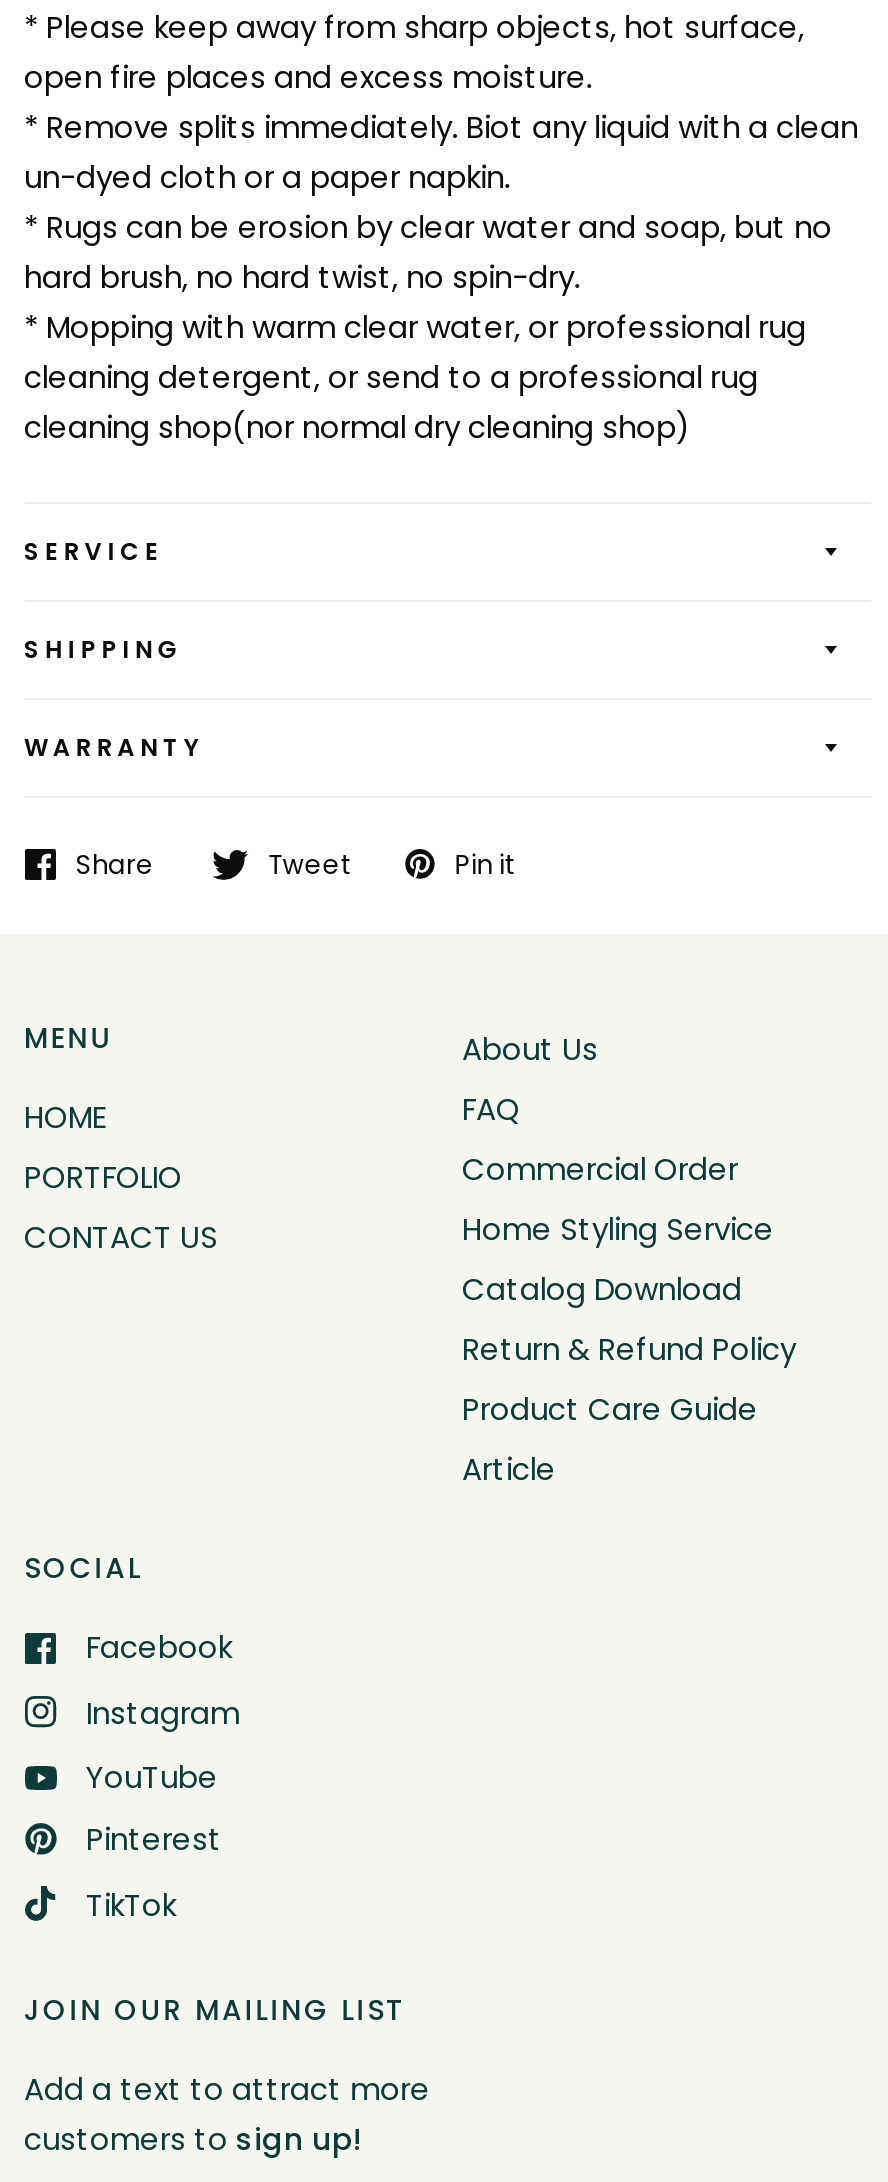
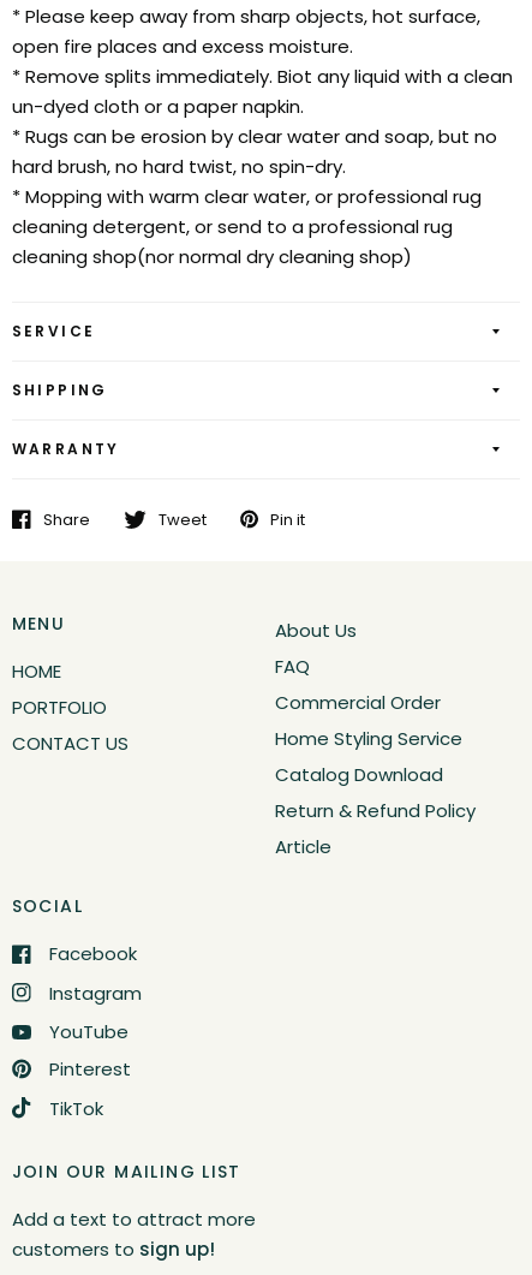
- Product Care Guide
